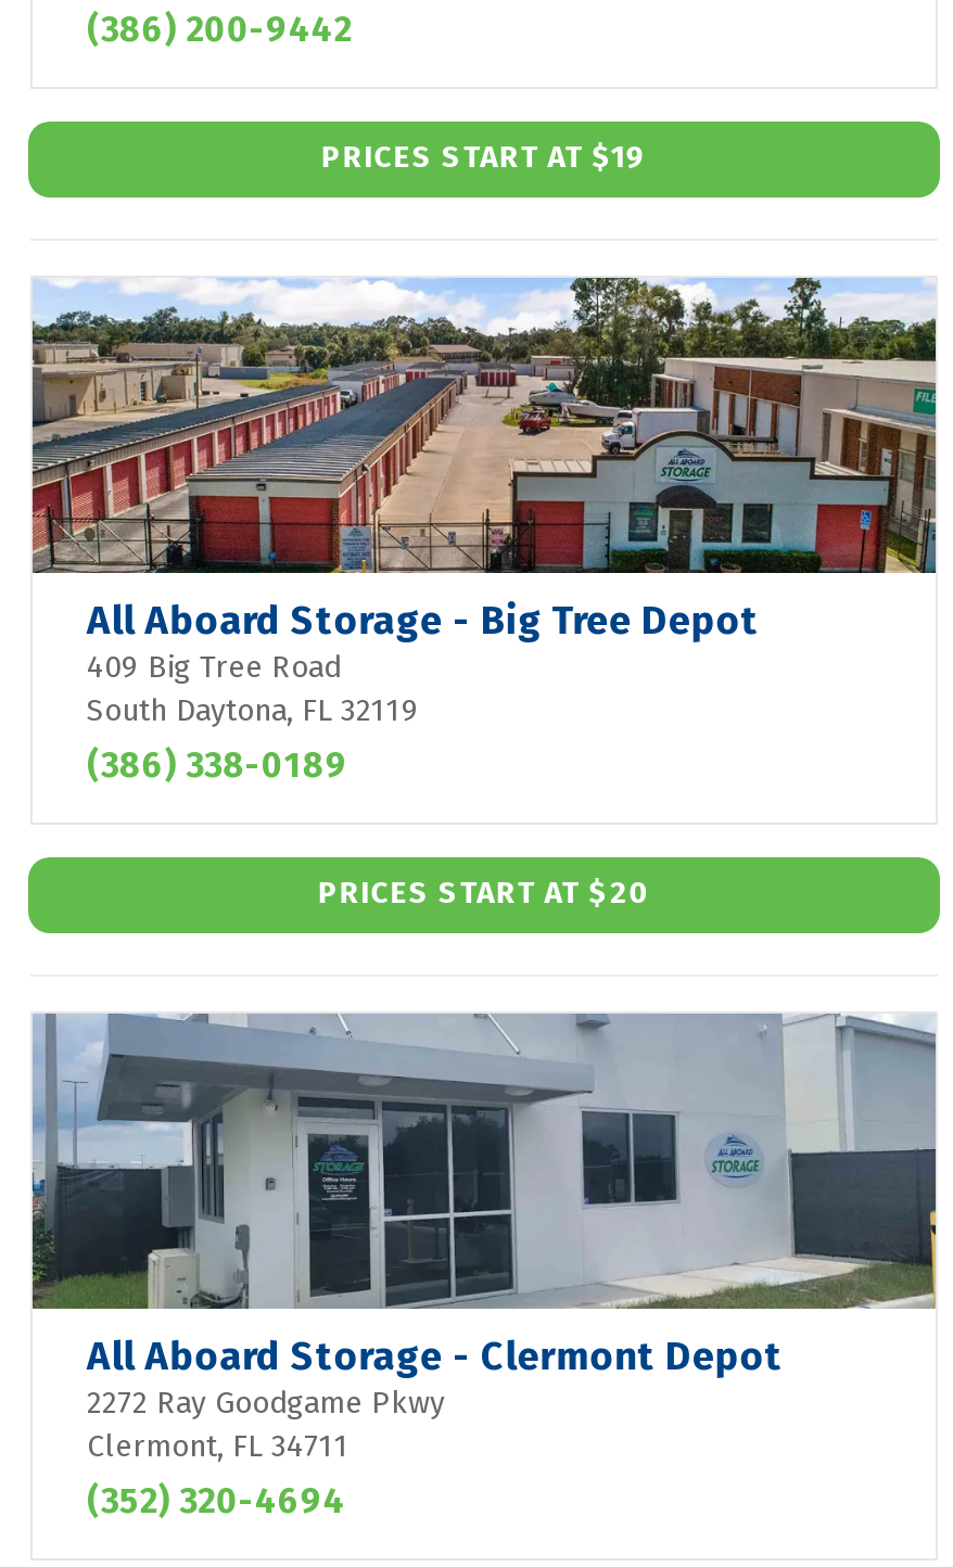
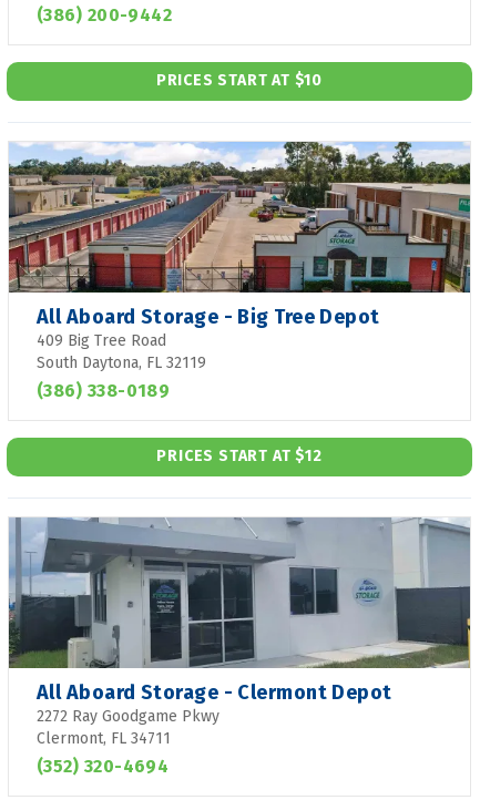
- PRICES START AT $19
+ PRICES START AT $10

- PRICES START AT $20
+ PRICES START AT $12
